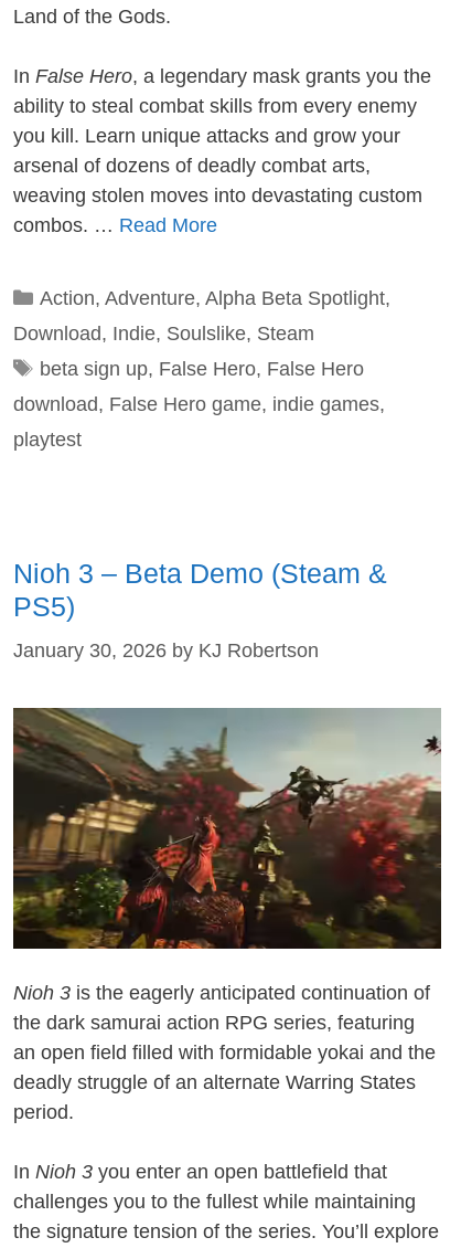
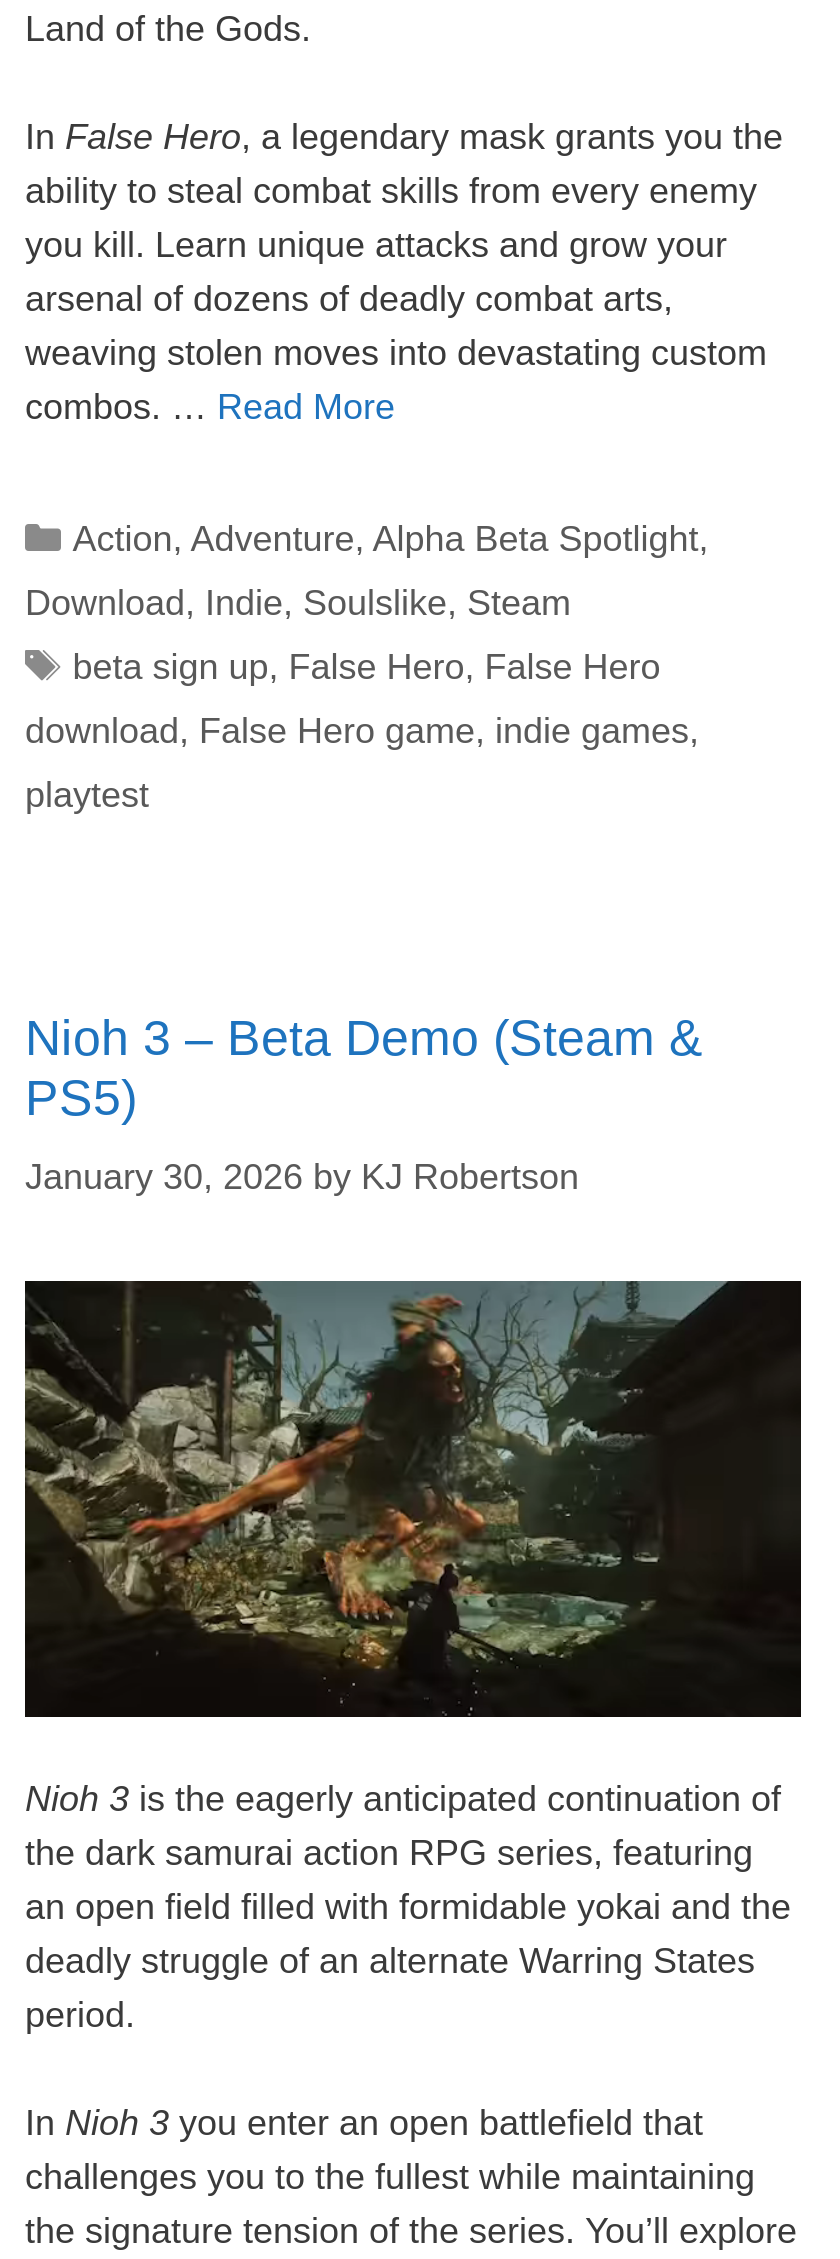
- [image]
+ [image]
